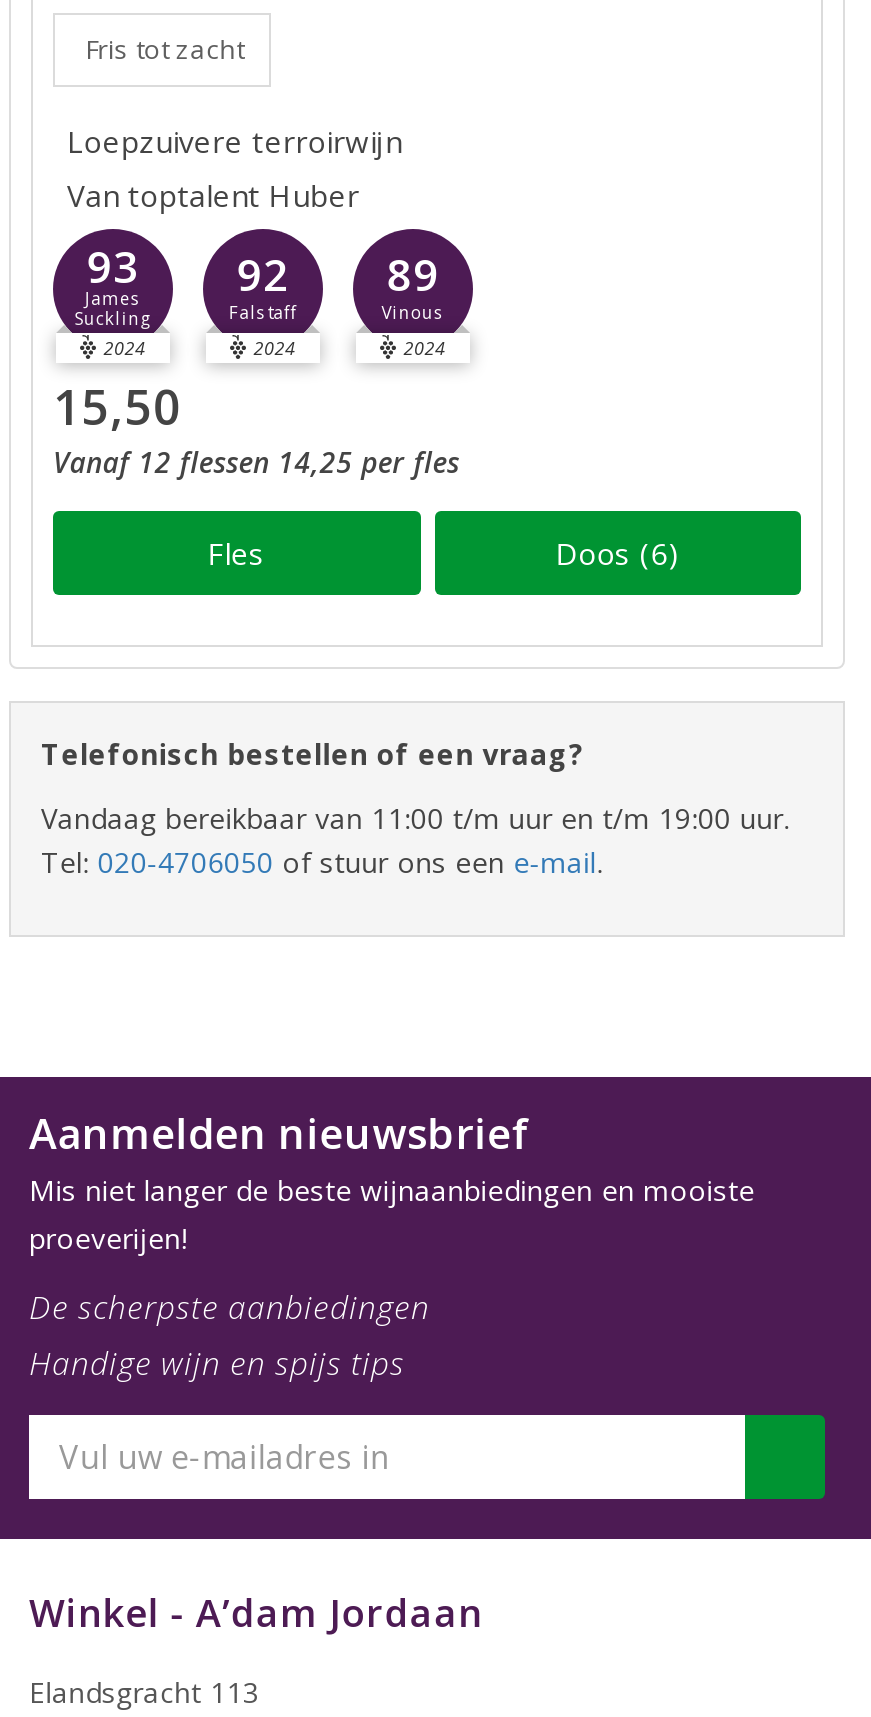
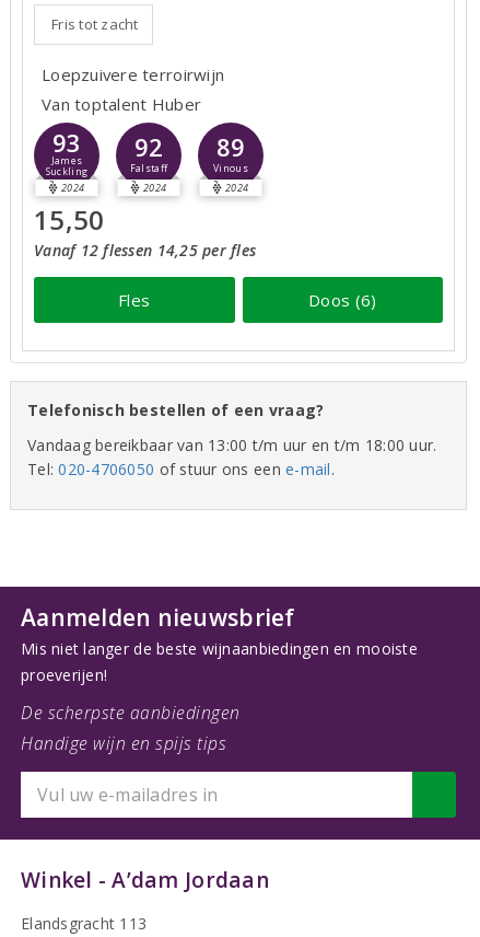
- Vandaag bereikbaar van 11:00 t/m uur en t/m 19:00 uur.
+ Vandaag bereikbaar van 13:00 t/m uur en t/m 18:00 uur.
